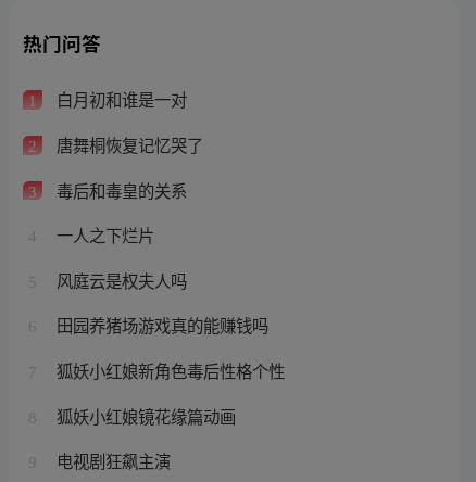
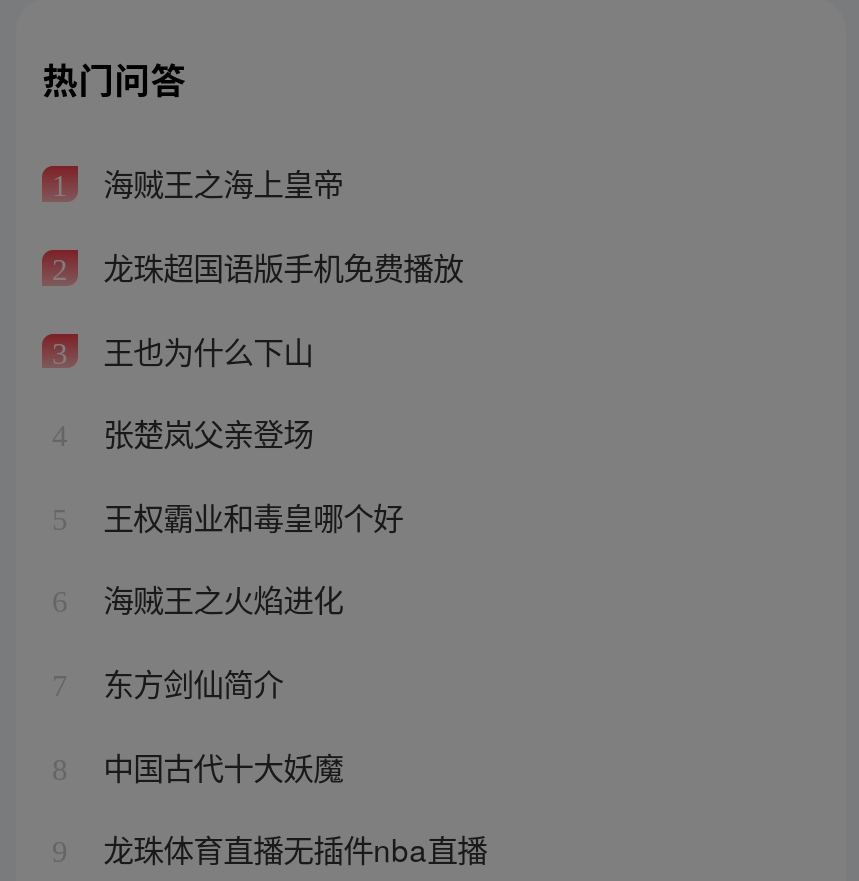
- 白月初和谁是一对
+ 海贼王之海上皇帝

- 唐舞桐恢复记忆哭了
+ 龙珠超国语版手机免费播放

- 毒后和毒皇的关系
+ 王也为什么下山

- 一人之下烂片
+ 张楚岚父亲登场

- 风庭云是权夫人吗
+ 王权霸业和毒皇哪个好

- 田园养猪场游戏真的能赚钱吗
+ 海贼王之火焰进化

- 狐妖小红娘新角色毒后性格个性
+ 东方剑仙简介

- 狐妖小红娘镜花缘篇动画
+ 中国古代十大妖魔

- 电视剧狂飙主演
+ 龙珠体育直播无插件nba直播
